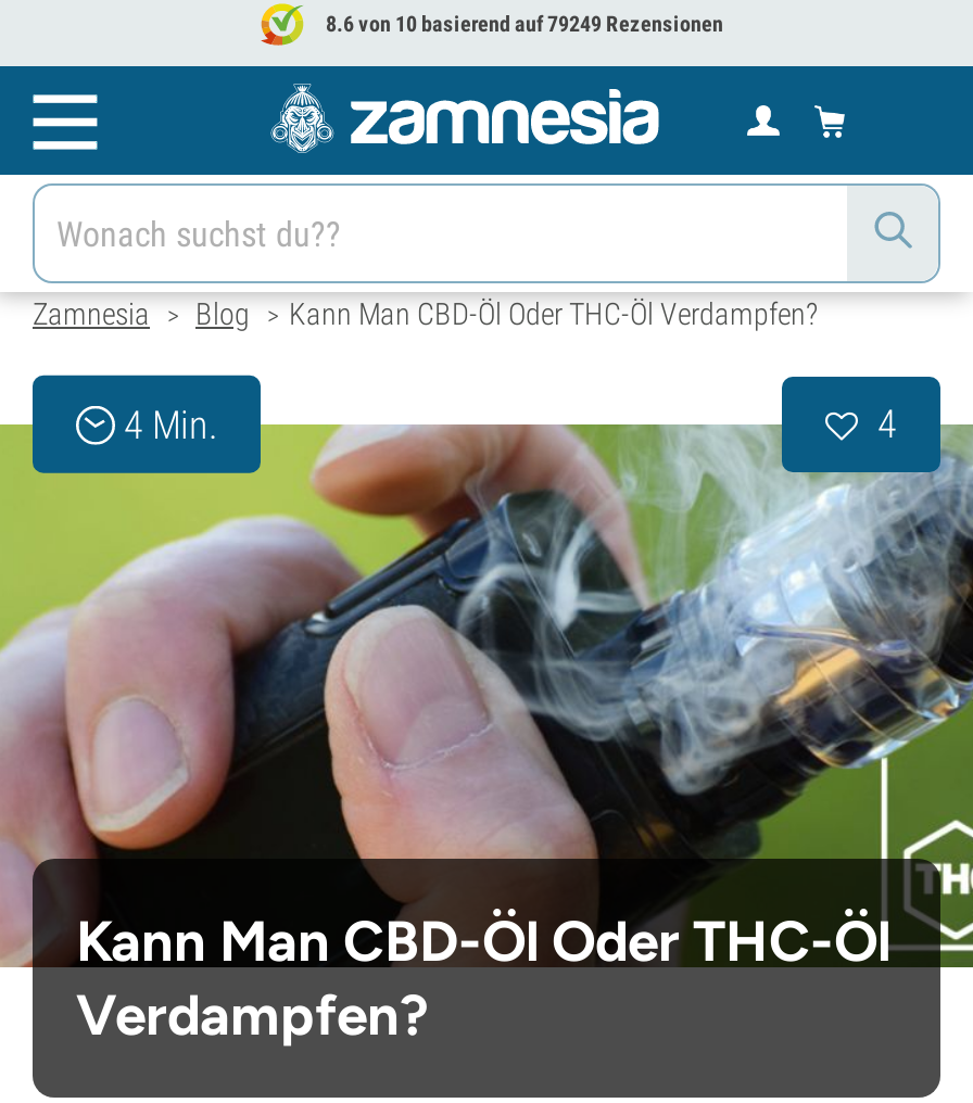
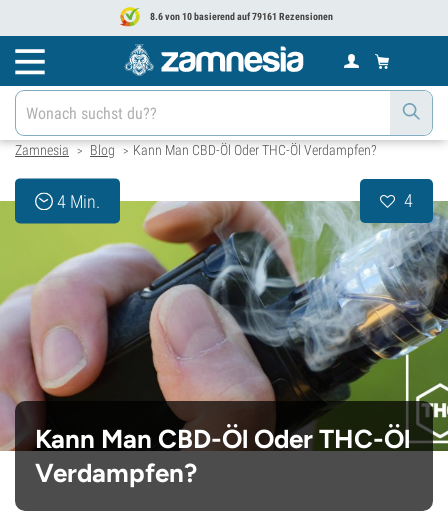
- 8.6 von 10 basierend auf 79249 Rezensionen
+ 8.6 von 10 basierend auf 79161 Rezensionen
